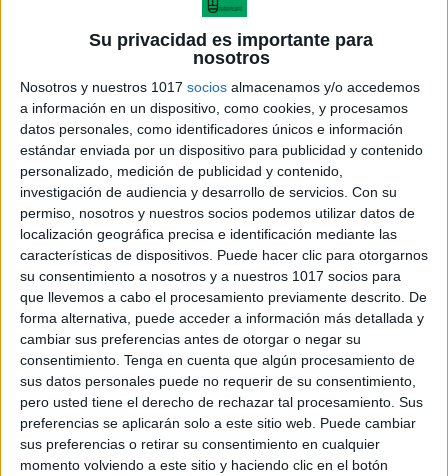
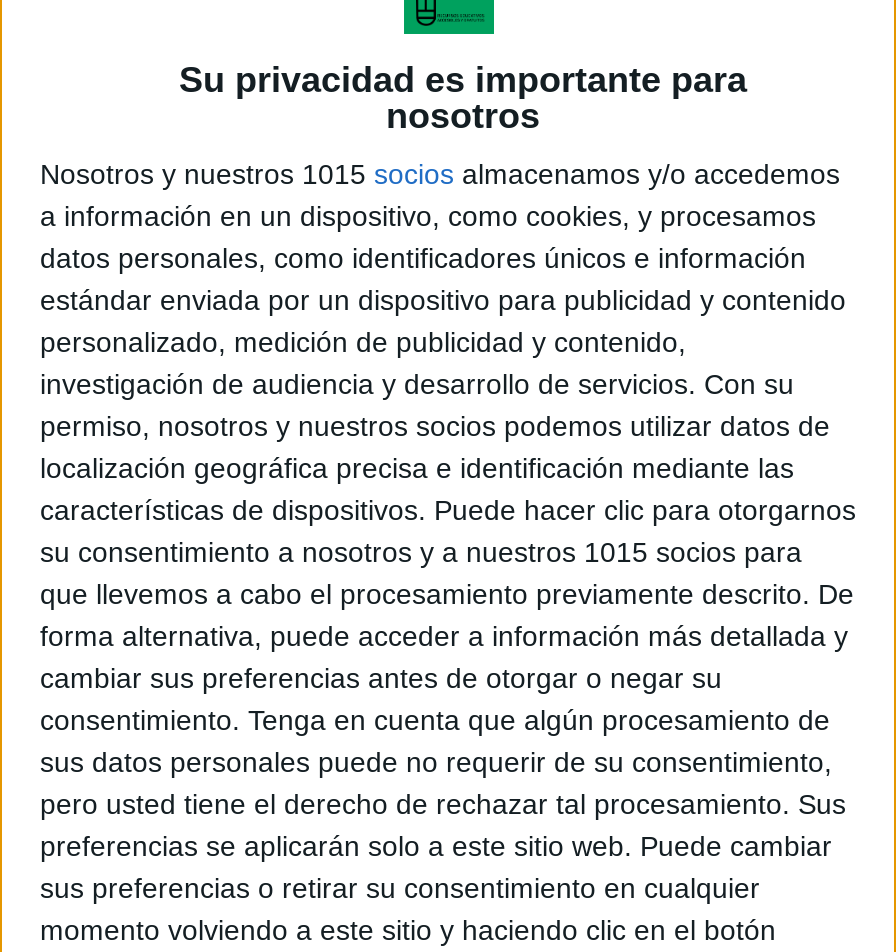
- Nosotros y nuestros 1017 socios almacenamos y/o accedemos
+ Nosotros y nuestros 1015 socios almacenamos y/o accedemos

- su consentimiento a nosotros y a nuestros 1017 socios para
+ su consentimiento a nosotros y a nuestros 1015 socios para
